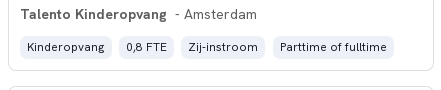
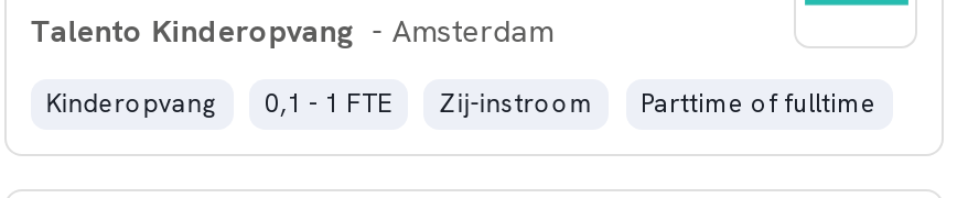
- Kinderopvang 0,8 FTE Zij-instroom Parttime of fulltime
+ Kinderopvang 0,1 - 1 FTE Zij-instroom Parttime of fulltime
